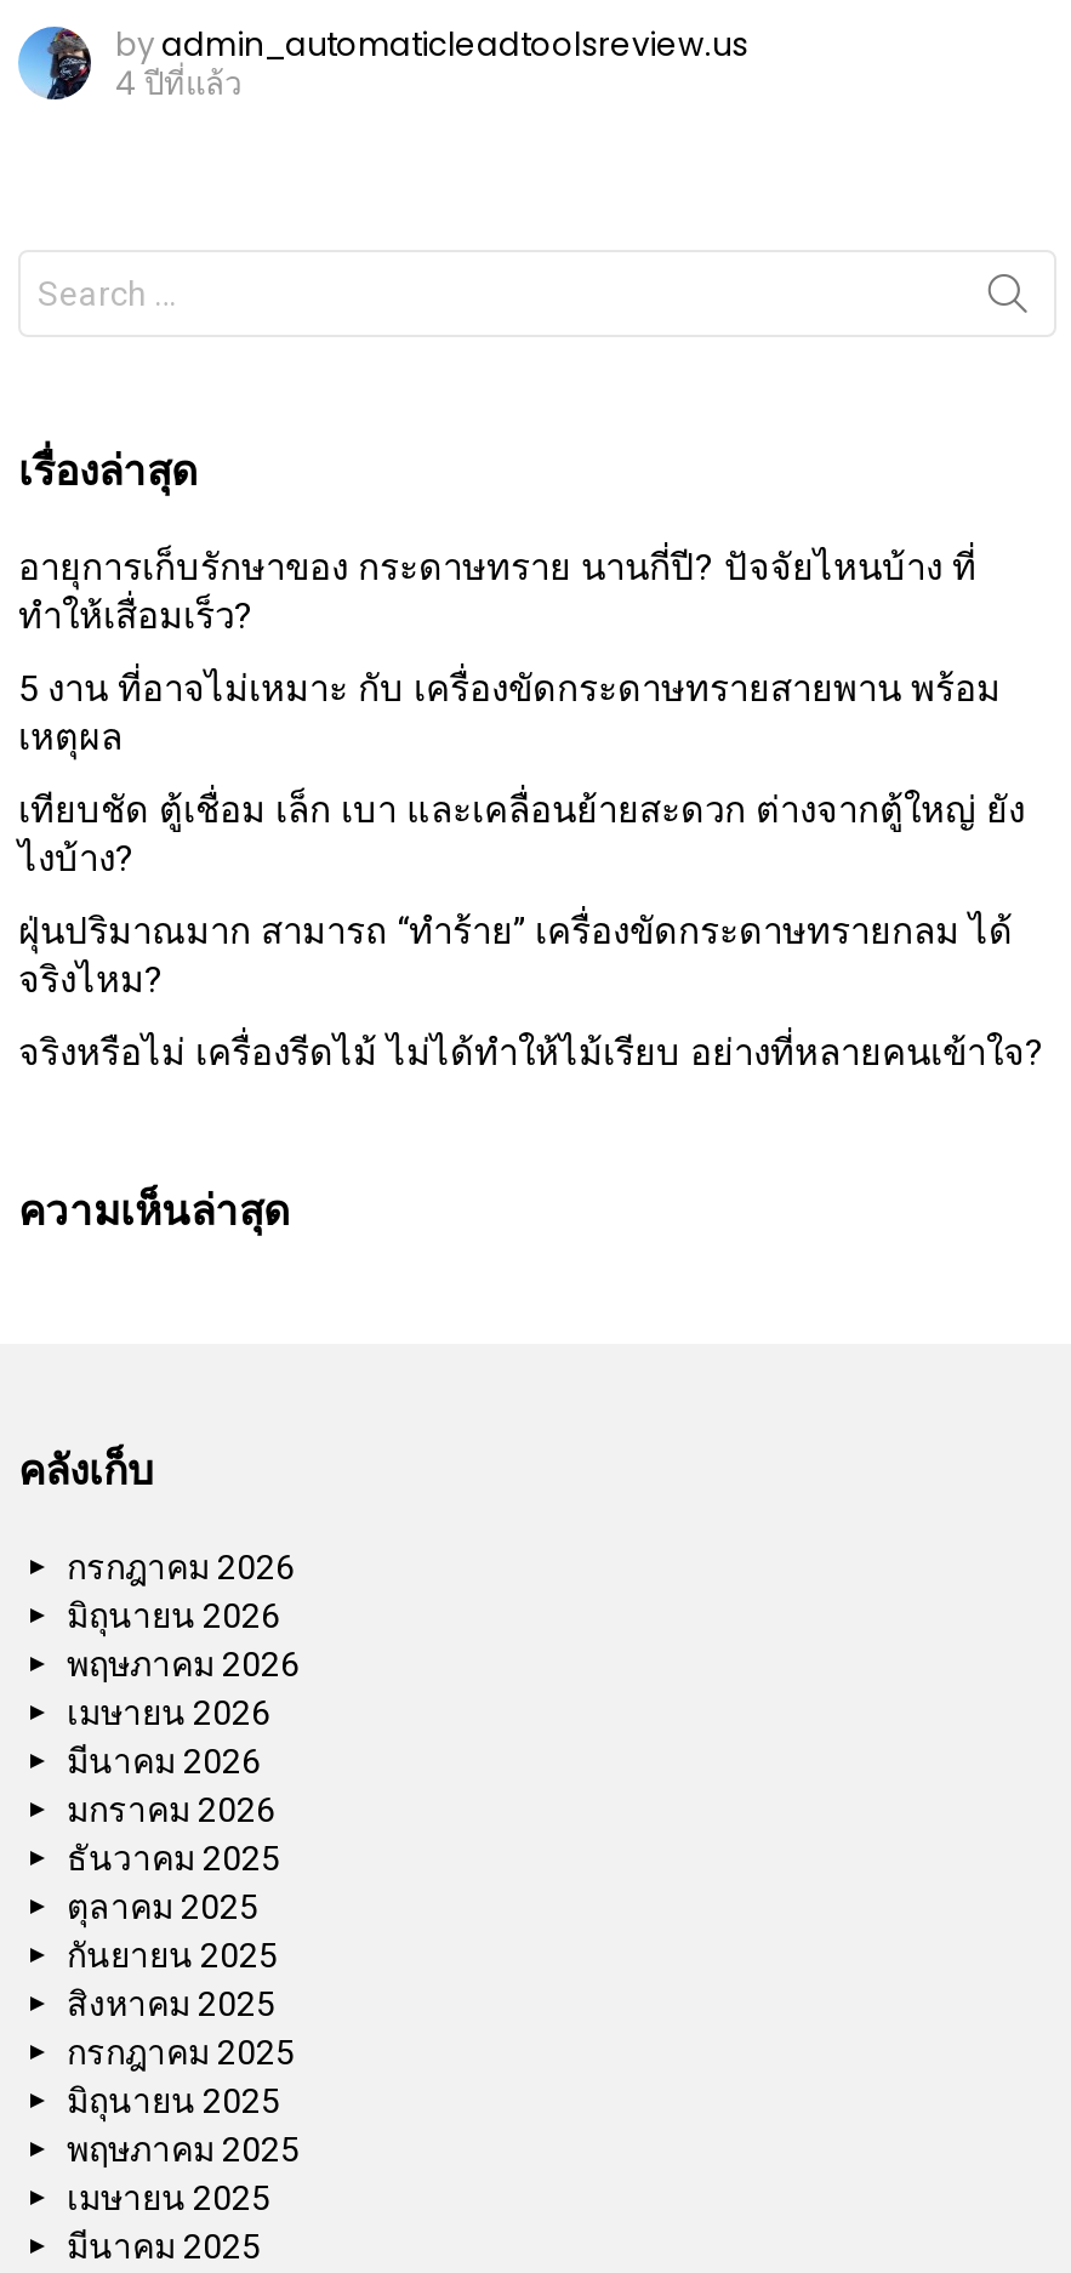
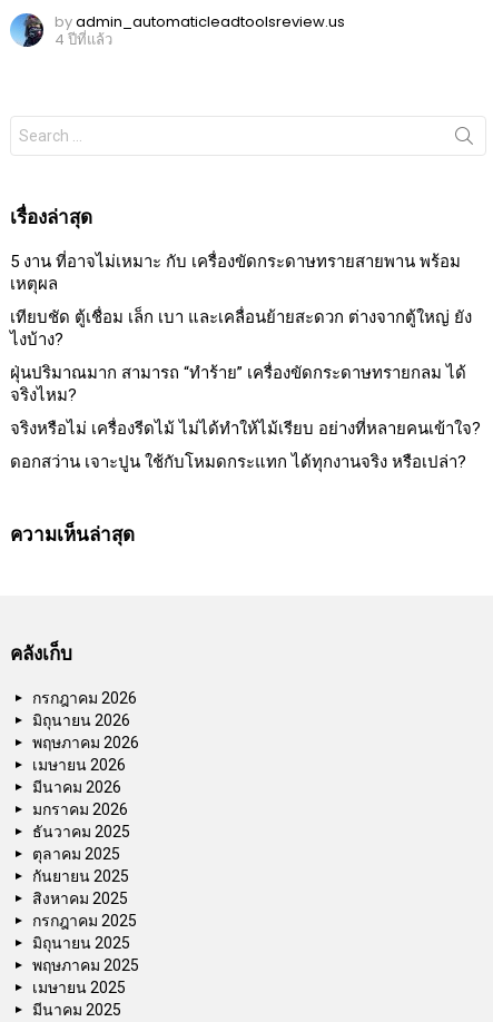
- อายุการเก็บรักษาของ กระดาษทราย นานกี่ปี? ปัจจัยไหนบ้าง ที่
- ทำให้เสื่อมเร็ว?

moved up: 5 งาน ที่อาจไม่เหมาะ กับ เครื่องขัดกระดาษทรายสายพาน พร้อม | เหตุผล | เทียบชัด ตู้เชื่อม เล็ก เบา และเคลื่อนย้ายสะดวก ต่างจากตู้ใหญ่ ยัง | ไงบ้าง? | ฝุ่นปริมาณมาก สามารถ “ทำร้าย” เครื่องขัดกระดาษทรายกลม ได้ | จริงไหม? | จริงหรือไม่ เครื่องรีดไม้ ไม่ได้ทำให้ไม้เรียบ อย่างที่หลายคนเข้าใจ?

+ ดอกสว่าน เจาะปูน ใช้กับโหมดกระแทก ได้ทุกงานจริง หรือเปล่า?
